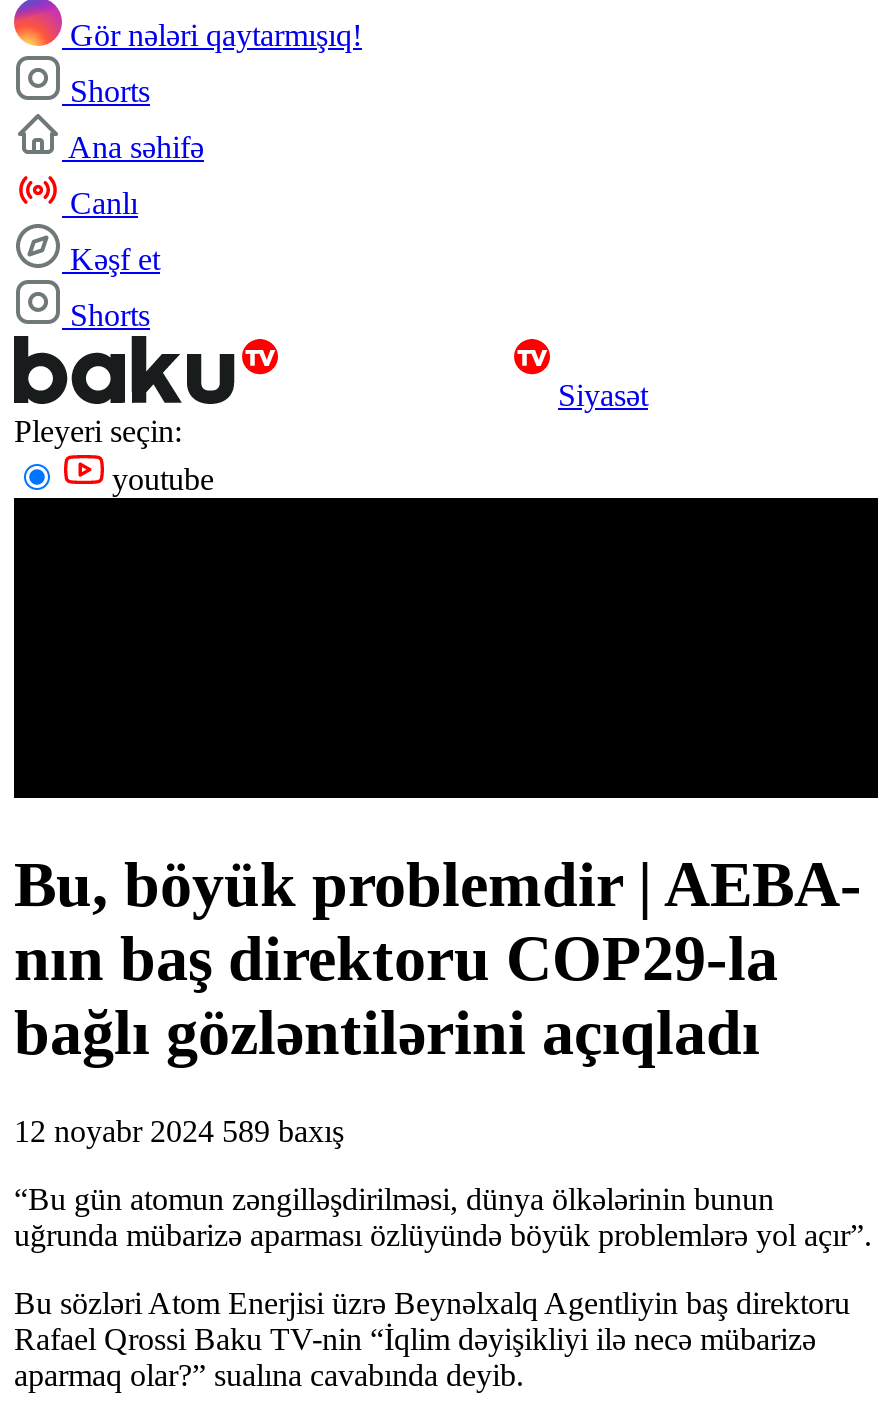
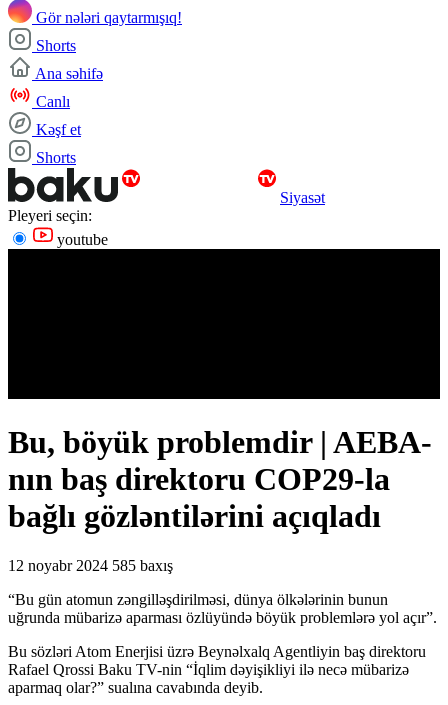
- 12 noyabr 2024 589 baxış
+ 12 noyabr 2024 585 baxış
